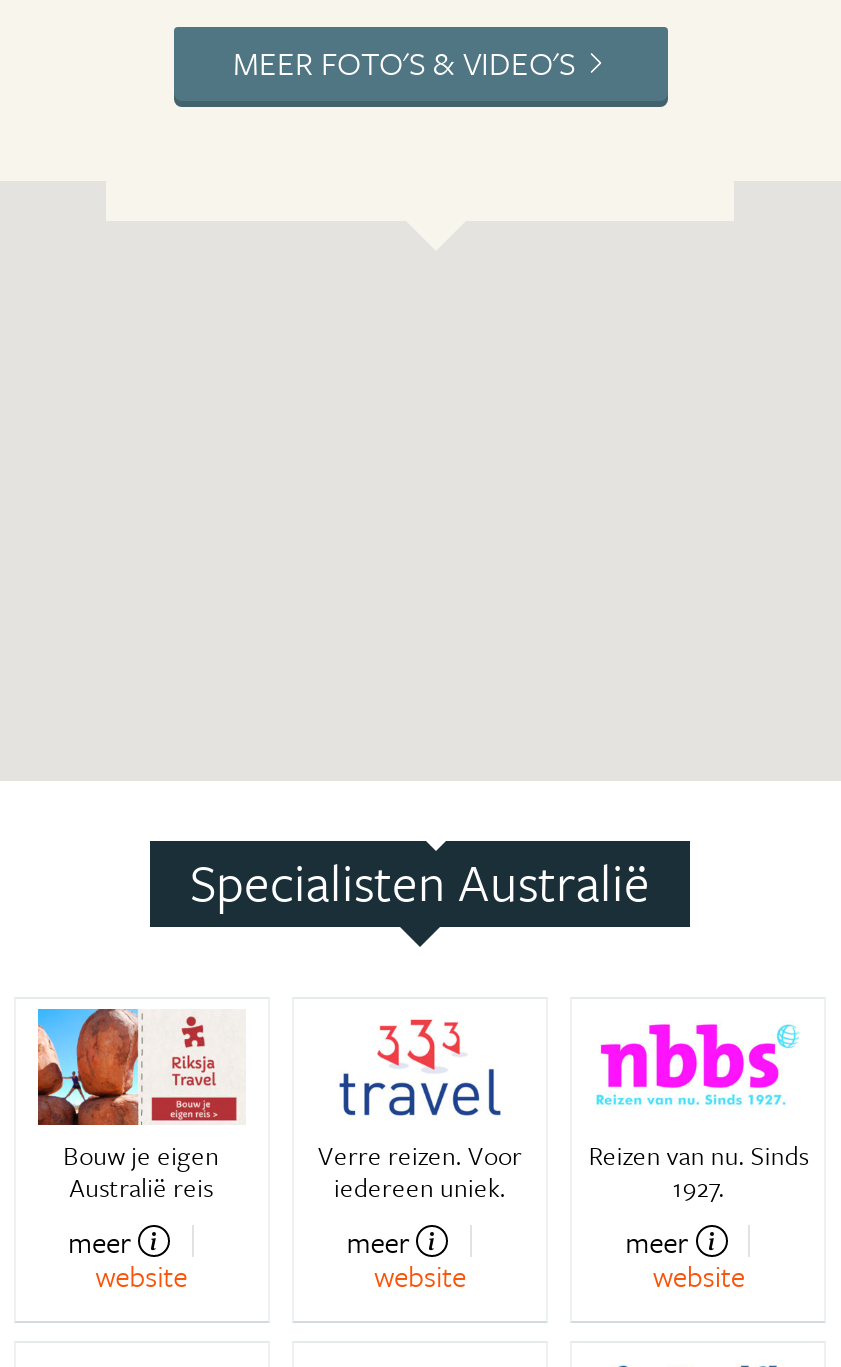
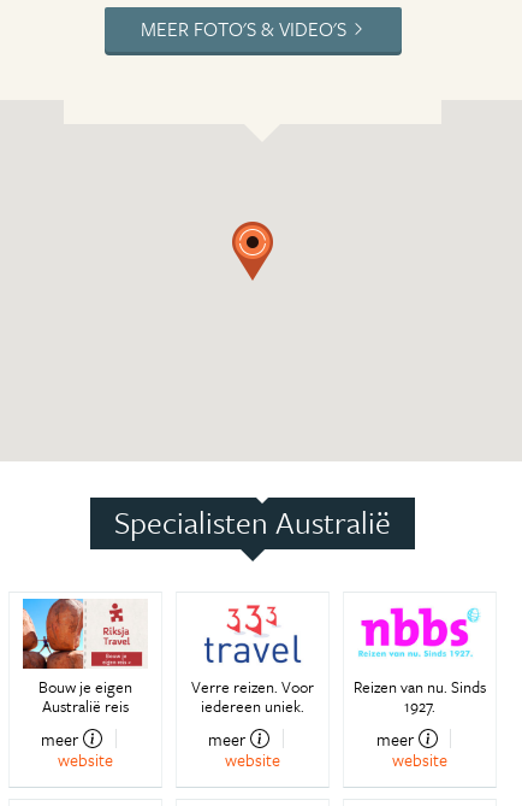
+ [image]
